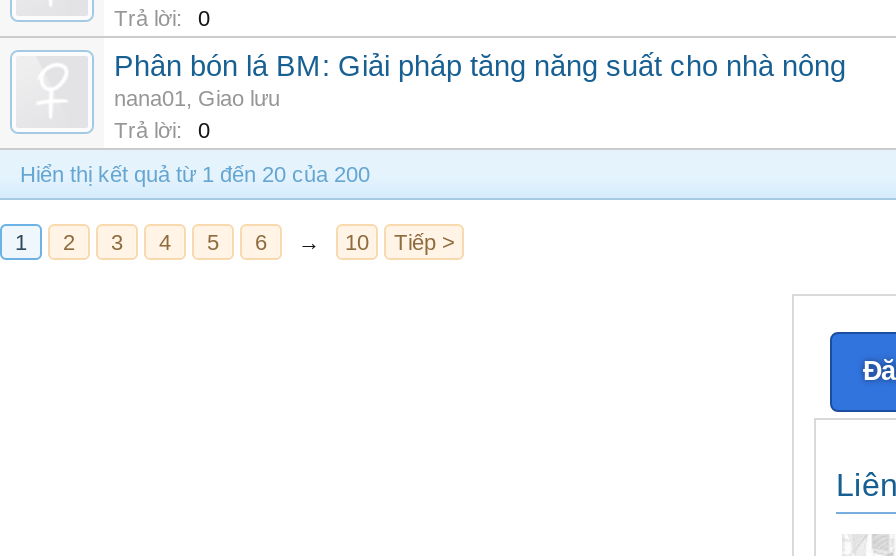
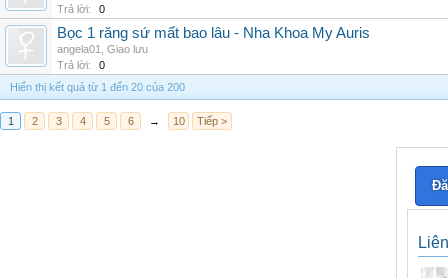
- Phân bón lá BM: Giải pháp tăng năng suất cho nhà nông
- nana01, Giao lưu
+ Bọc 1 răng sứ mất bao lâu - Nha Khoa My Auris
+ angela01, Giao lưu
